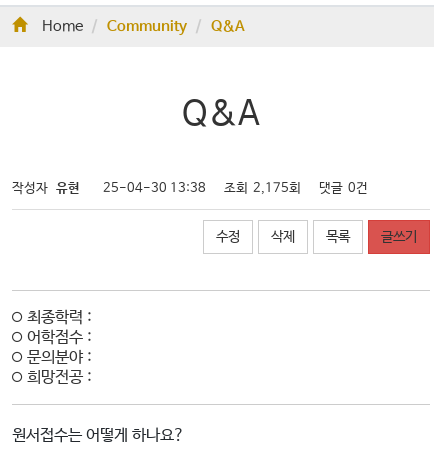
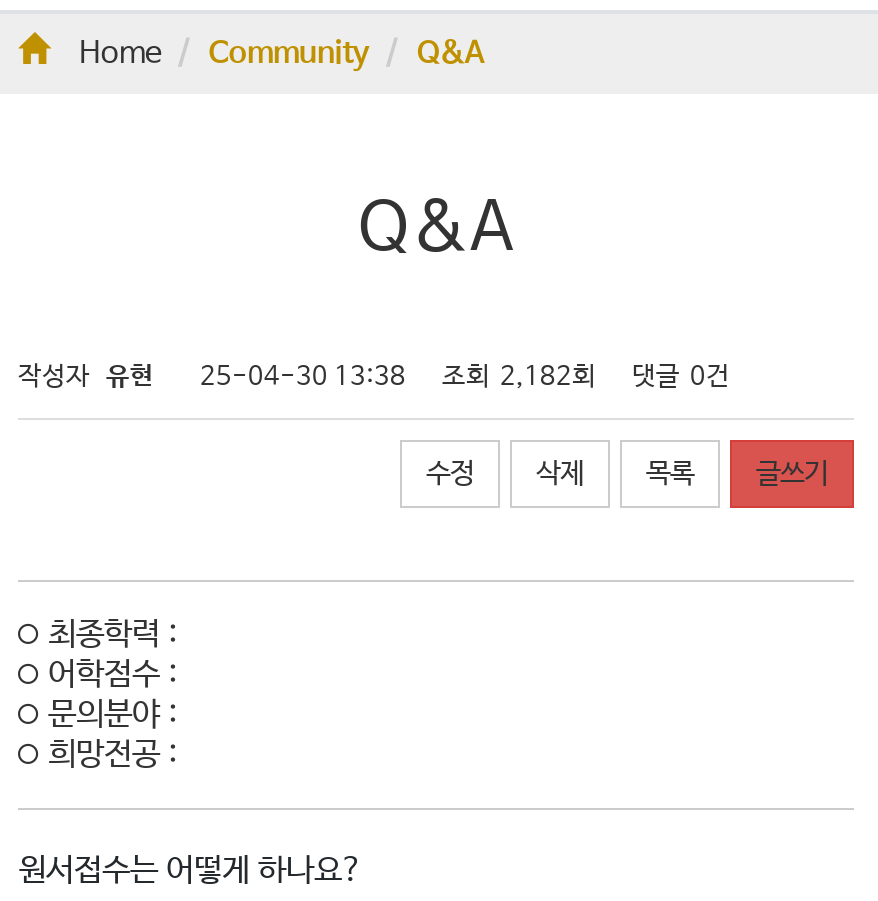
- 작성자 유현 25-04-30 13:38 조회 2,175회 댓글 0건
+ 작성자 유현 25-04-30 13:38 조회 2,182회 댓글 0건
